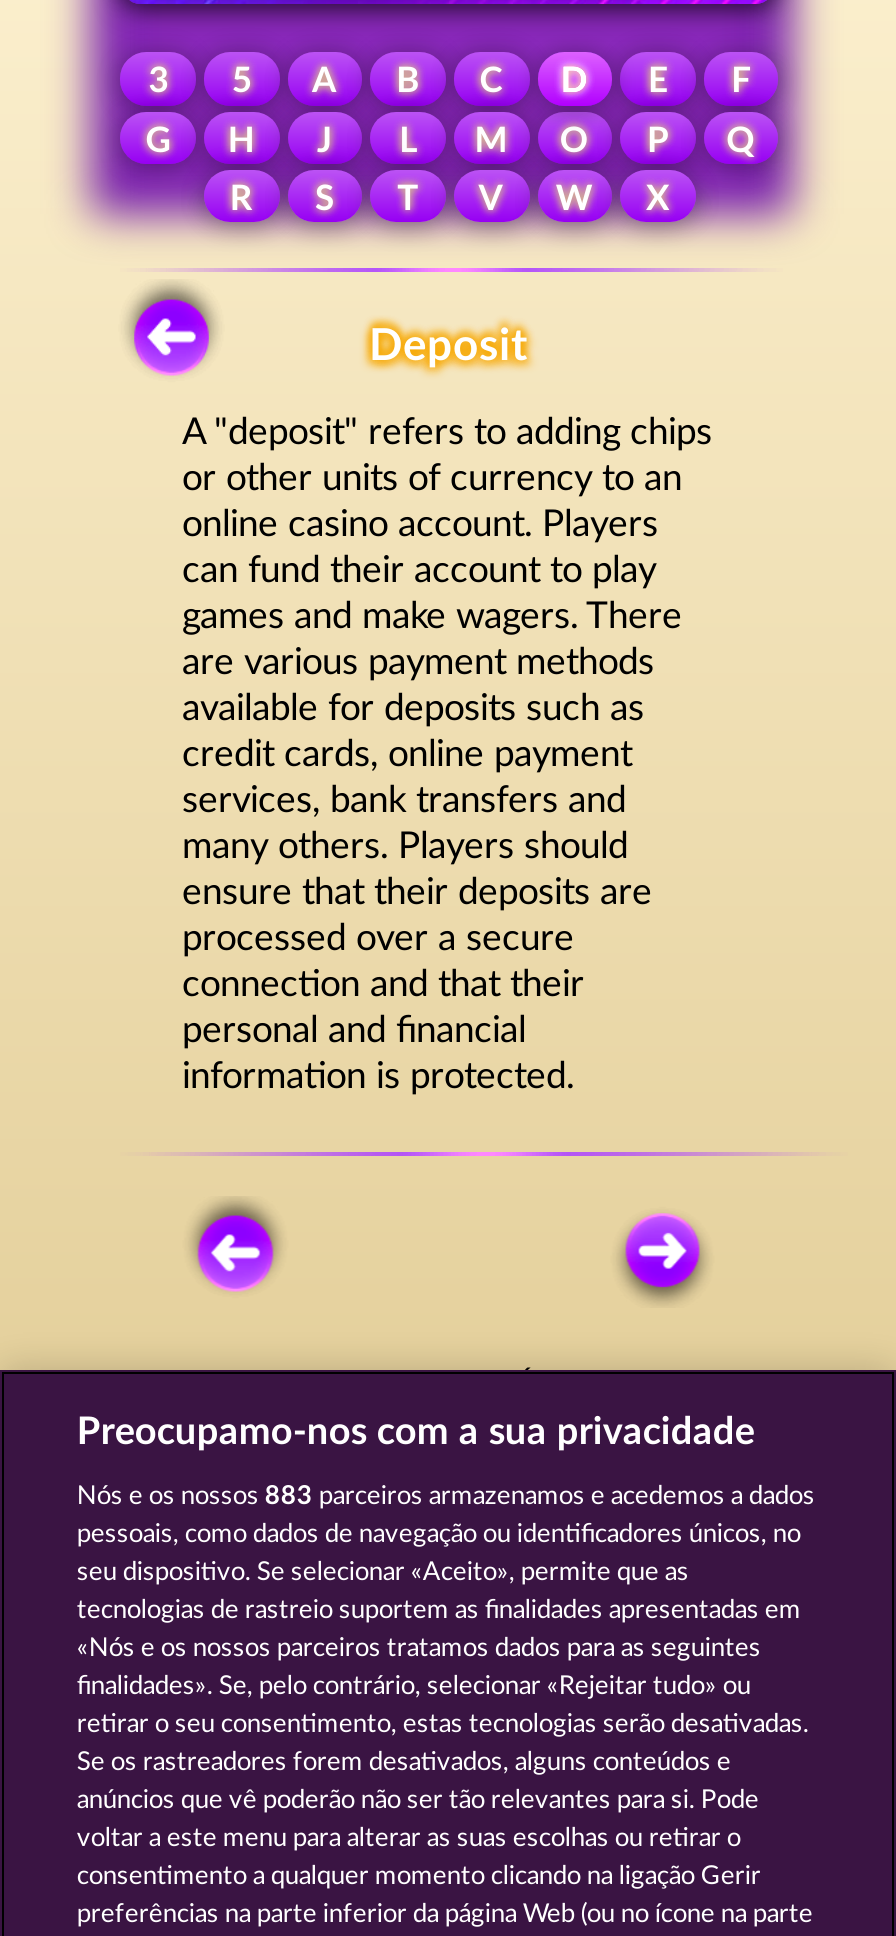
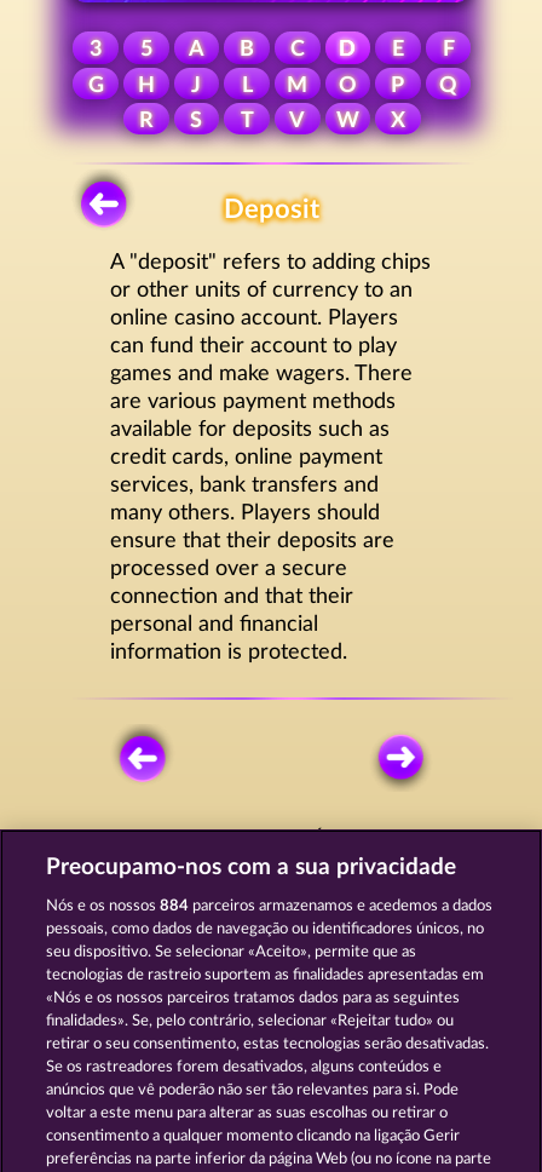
- Nós e os nossos 883 parceiros armazenamos e acedemos a dados
+ Nós e os nossos 884 parceiros armazenamos e acedemos a dados
